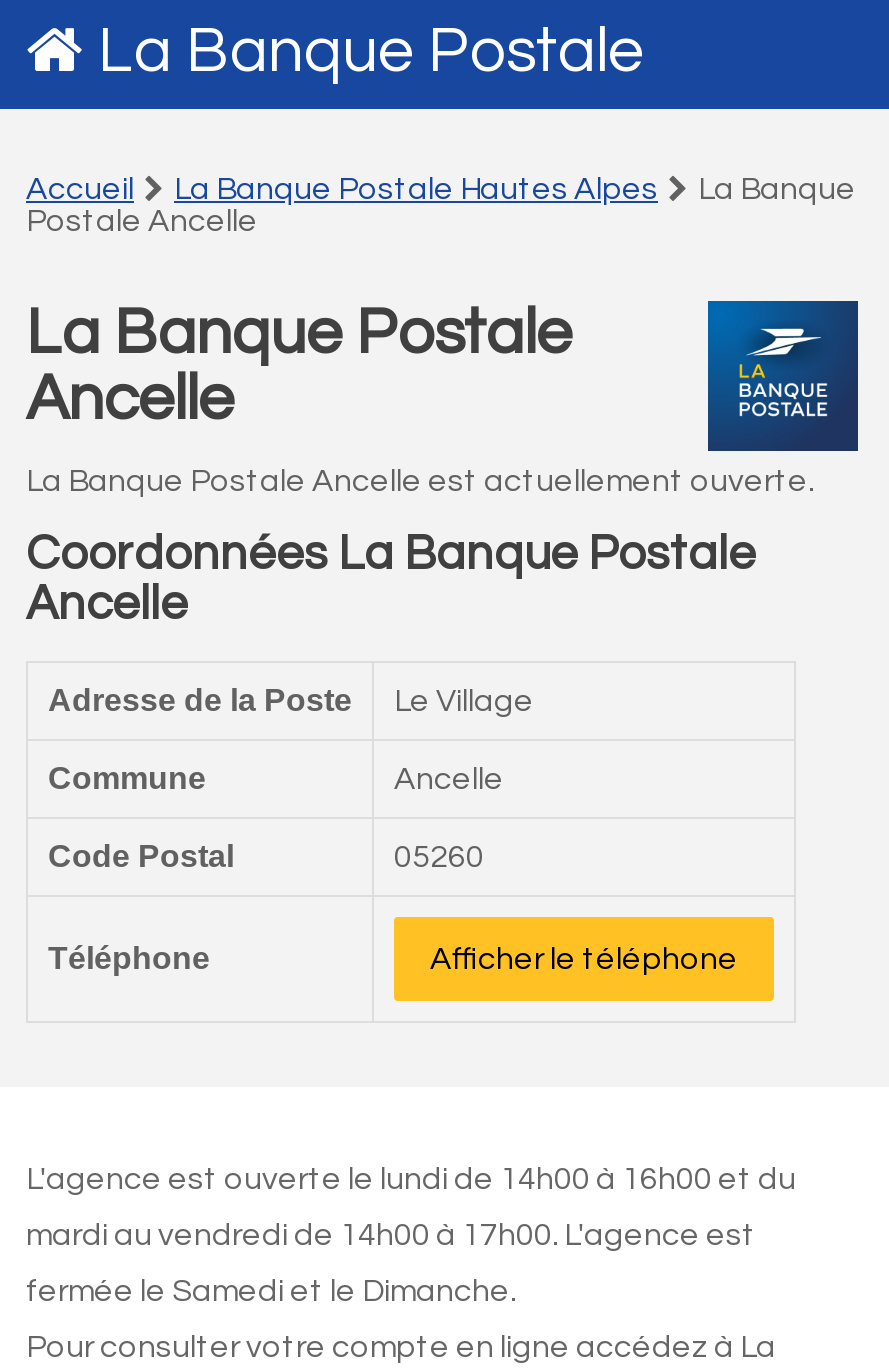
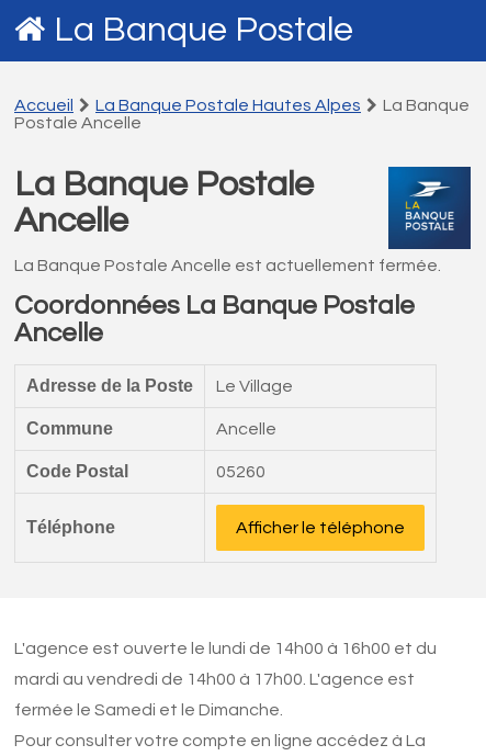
- La Banque Postale Ancelle est actuellement ouverte.
+ La Banque Postale Ancelle est actuellement fermée.
